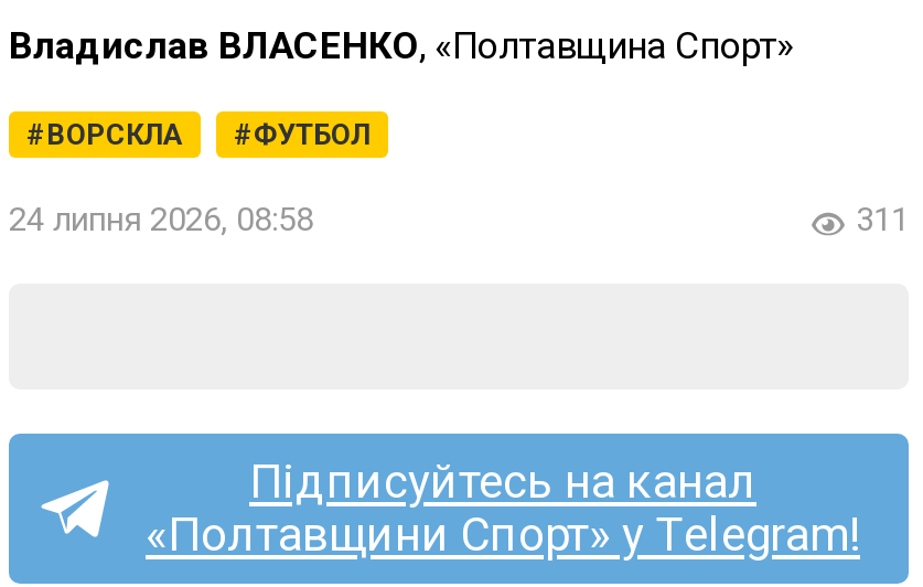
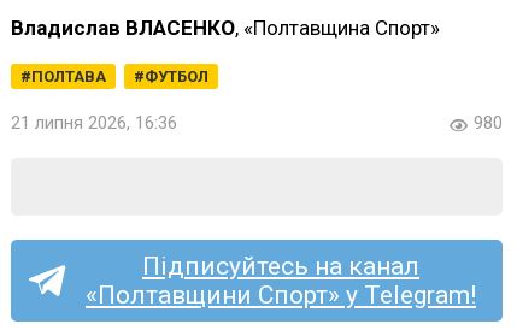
- ВОРСКЛА
+ ПОЛТАВА

- 24 липня 2026, 08:58
+ 21 липня 2026, 16:36

- 311
+ 980
